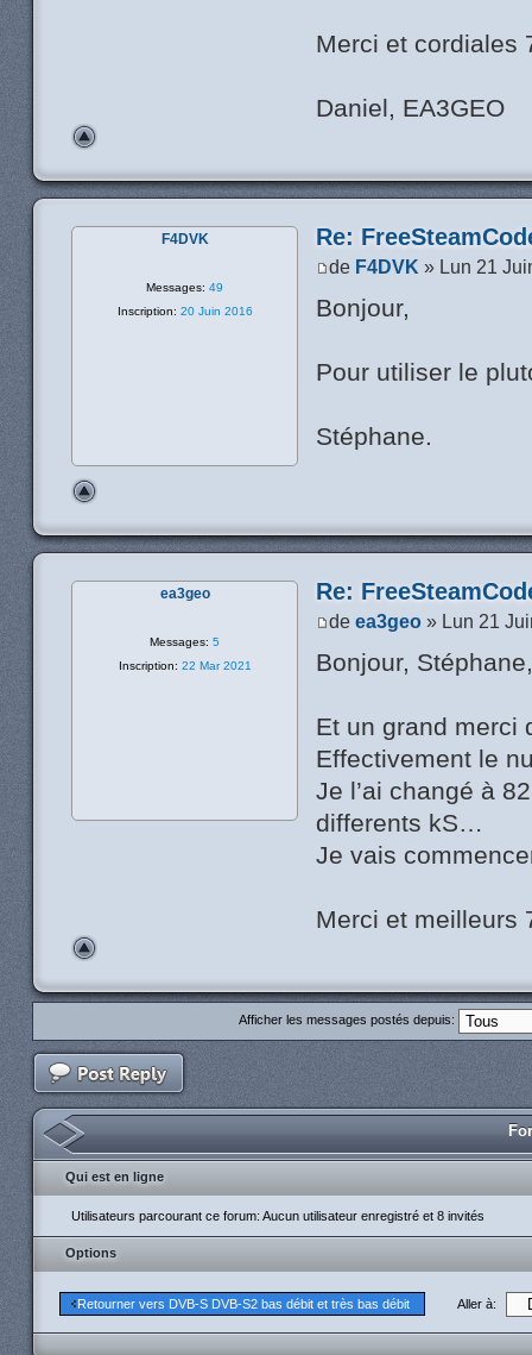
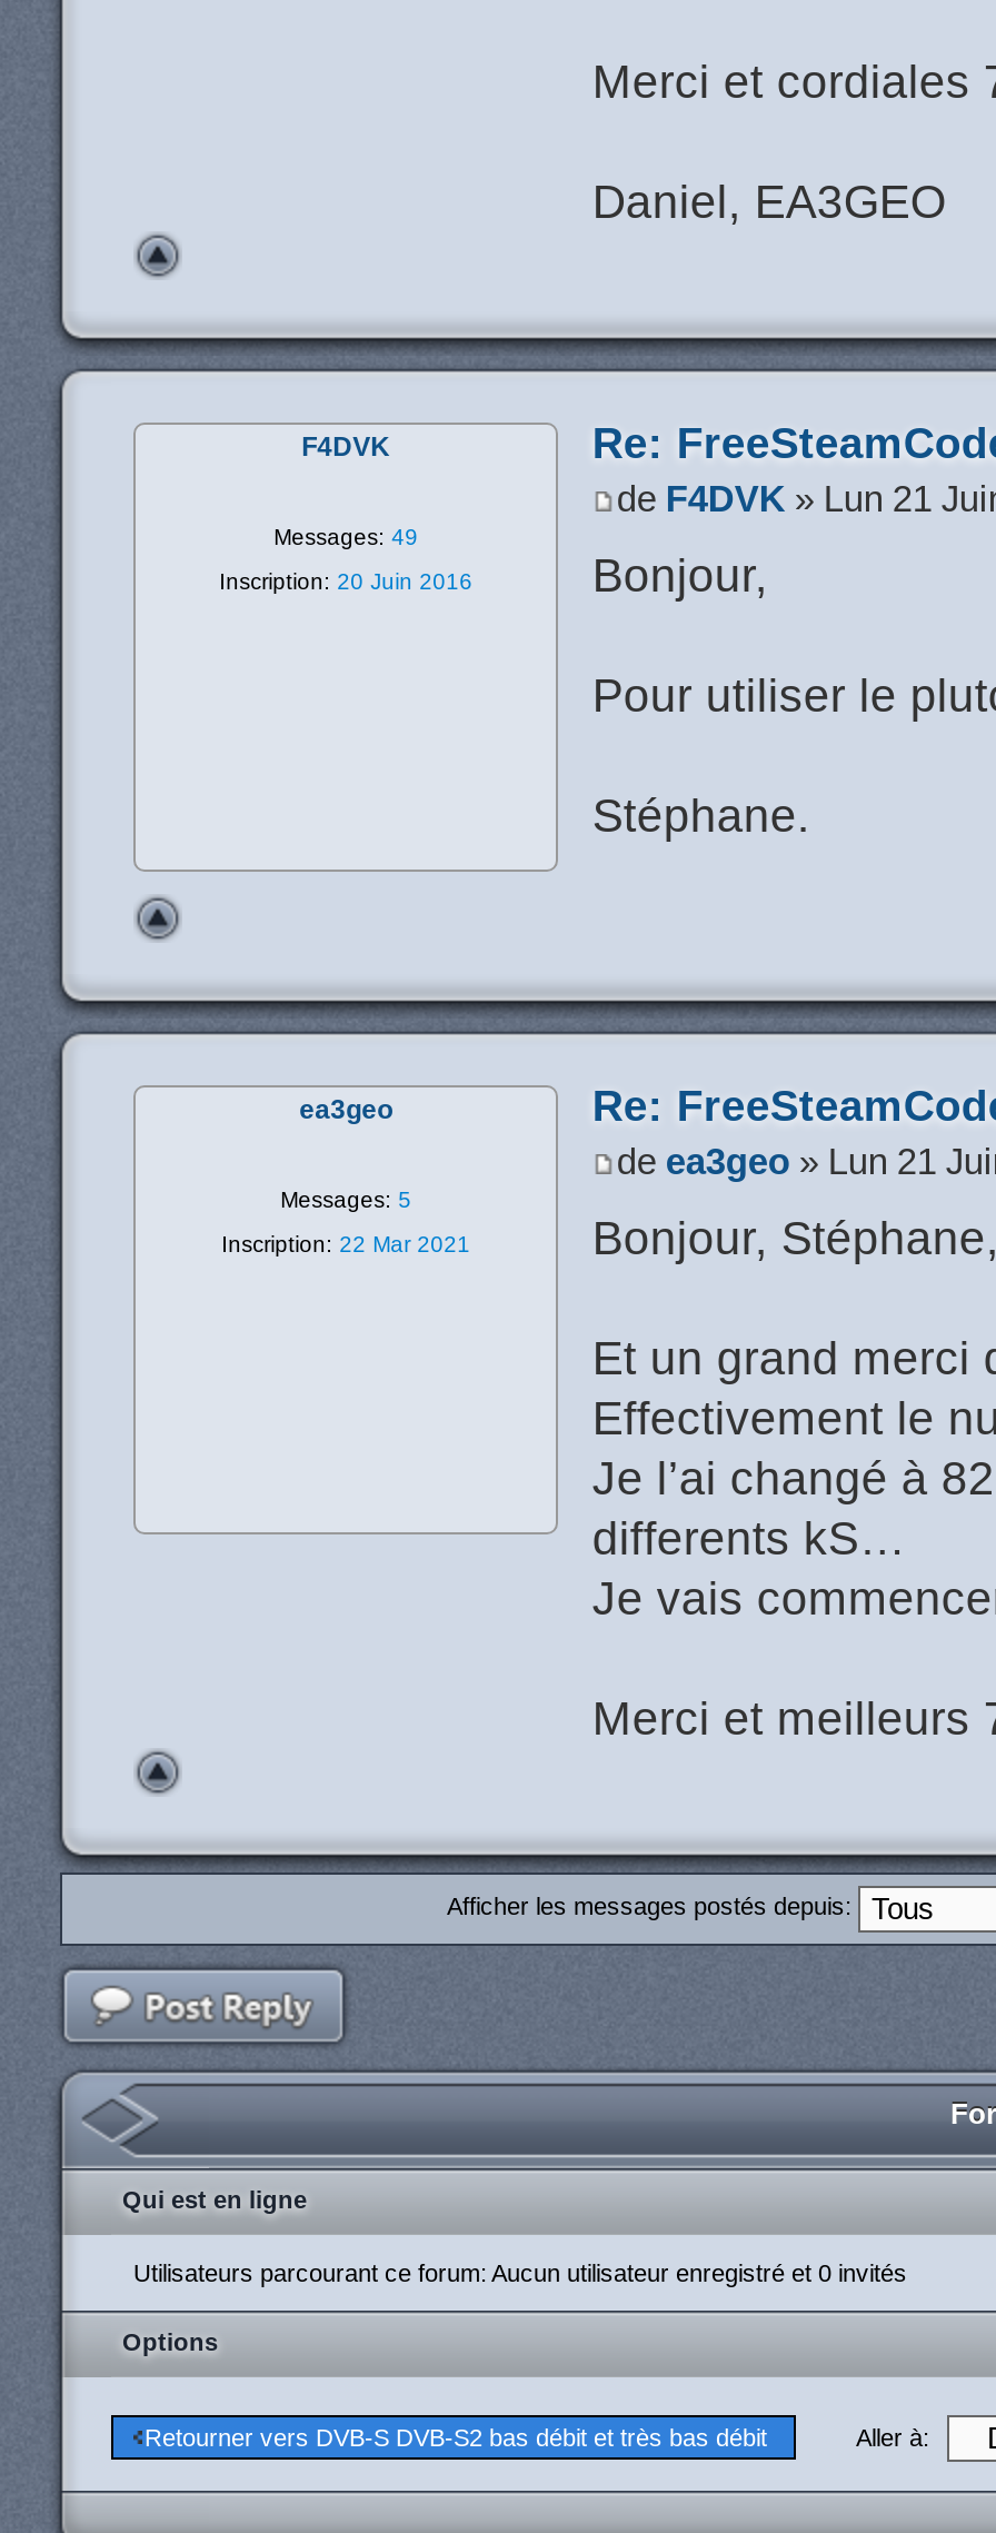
- Utilisateurs parcourant ce forum: Aucun utilisateur enregistré et 8 invités
+ Utilisateurs parcourant ce forum: Aucun utilisateur enregistré et 0 invités
